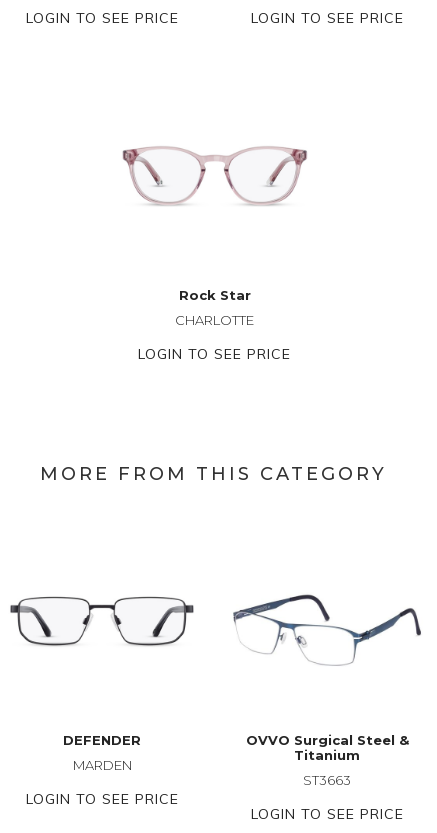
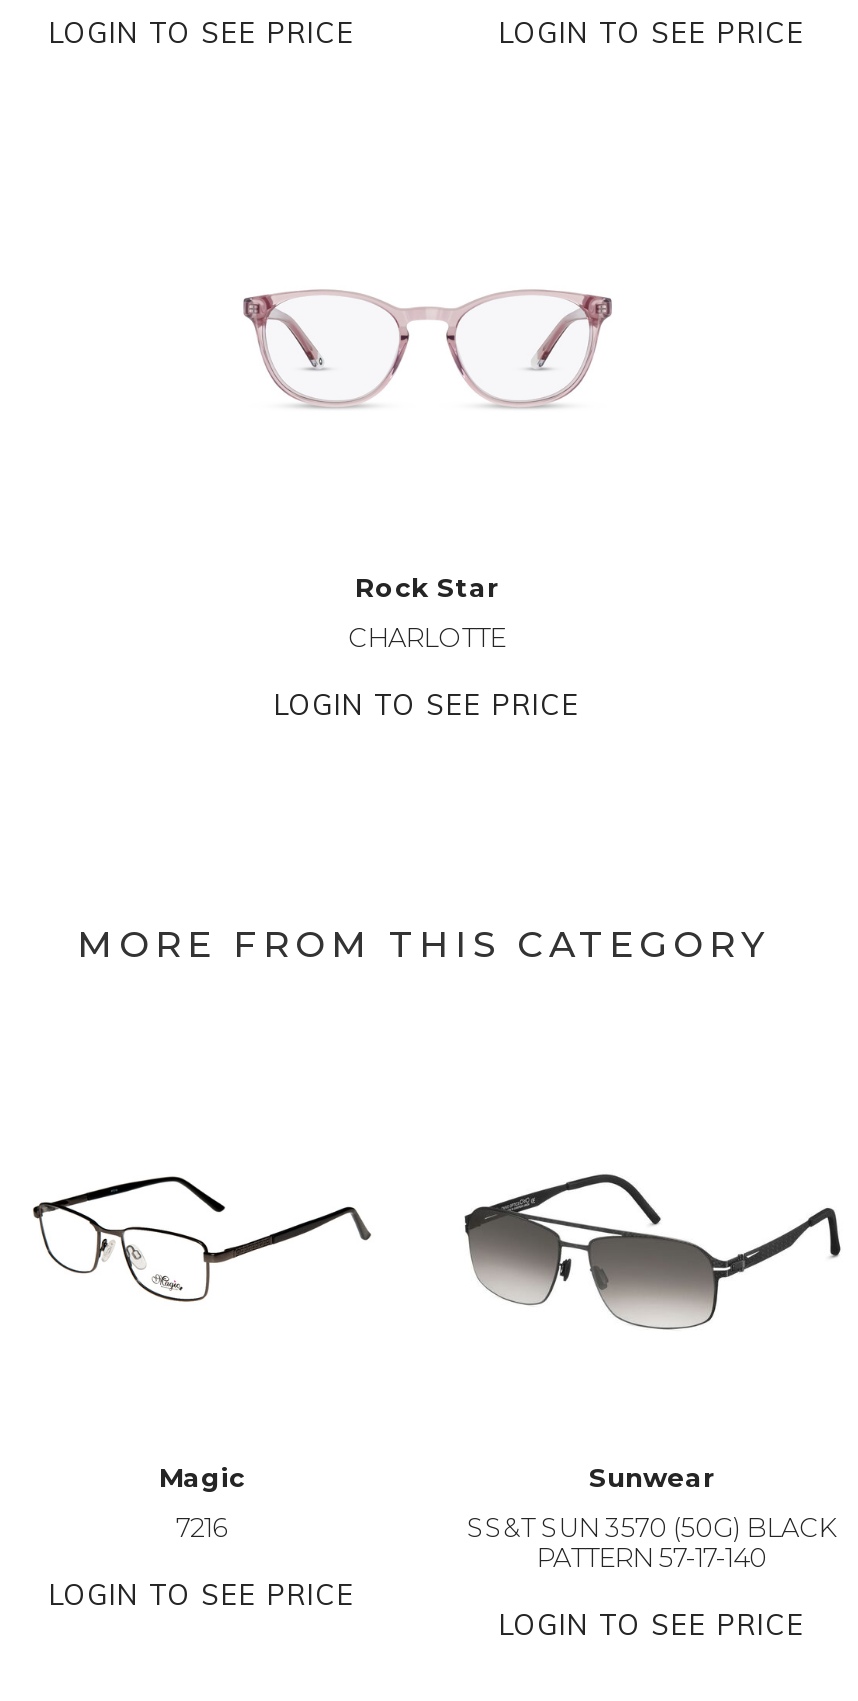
- [image]
+ [image]

- [image]
+ [image]

- DEFENDER
+ Magic

- OVVO Surgical Steel &
- Titanium
+ Sunwear

- MARDEN
+ 7216

- ST3663
+ SS&T SUN 3570 (50G) BLACK
+ PATTERN 57-17-140
